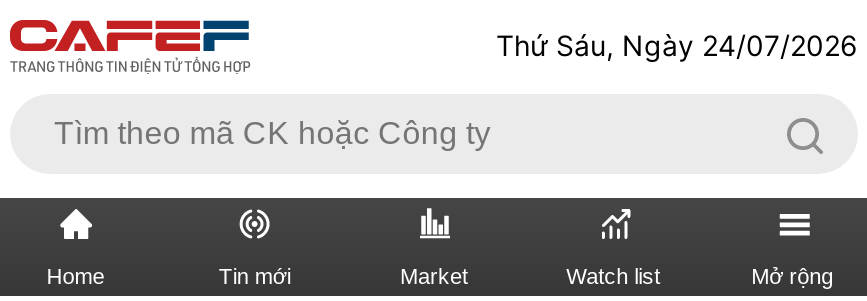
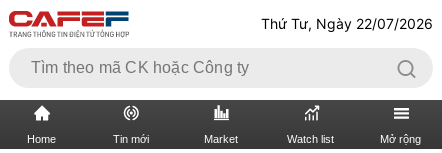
- Thứ Sáu, Ngày 24/07/2026
+ Thứ Tư, Ngày 22/07/2026
